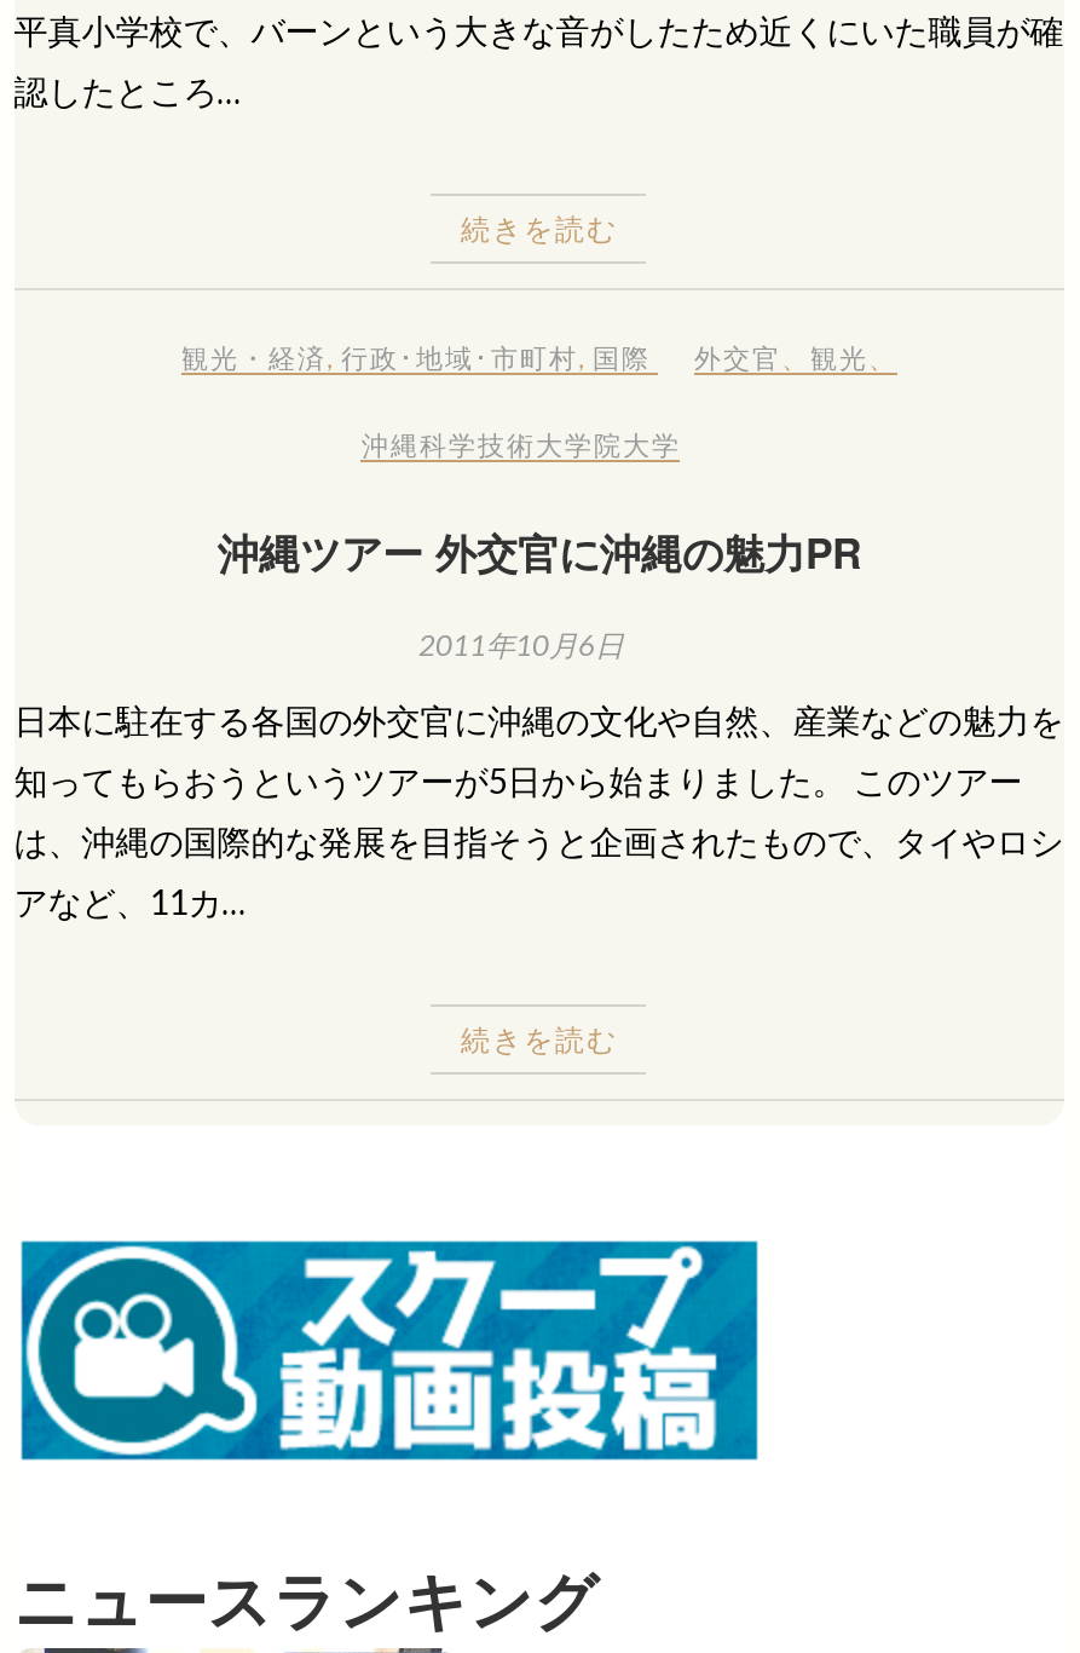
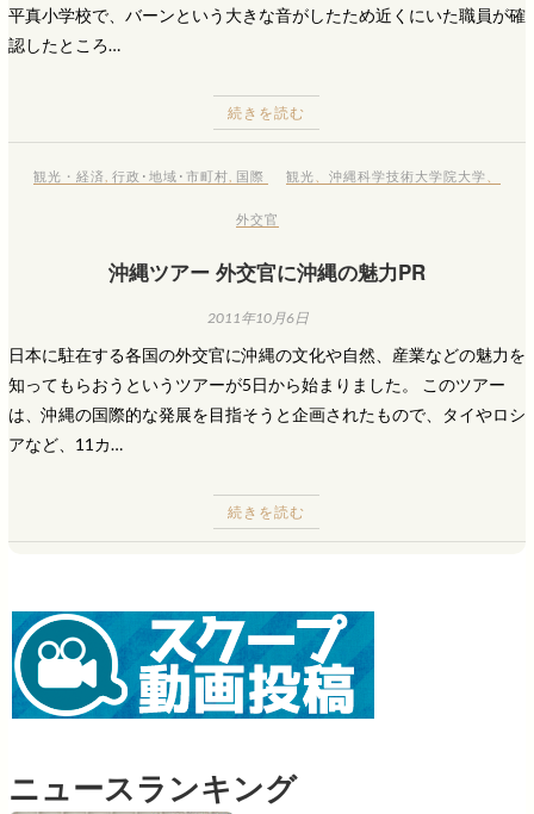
- 外交官、観光、
+ 観光、沖縄科学技術大学院大学、

- 沖縄科学技術大学院大学
+ 外交官
